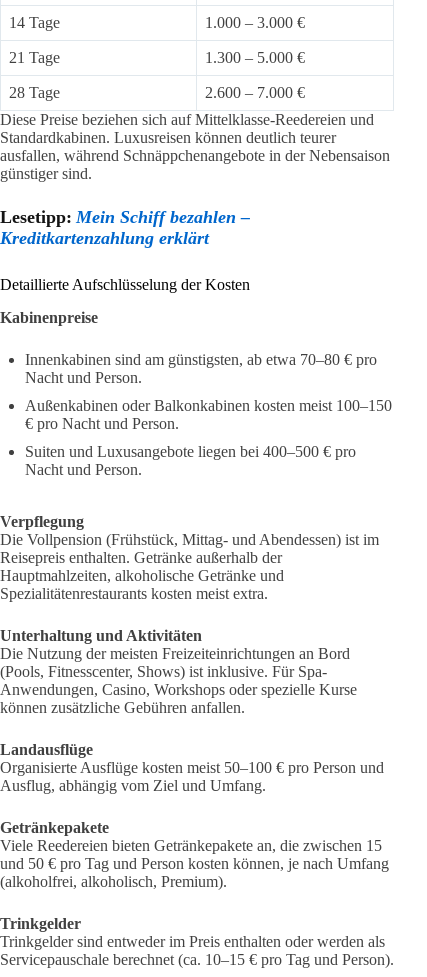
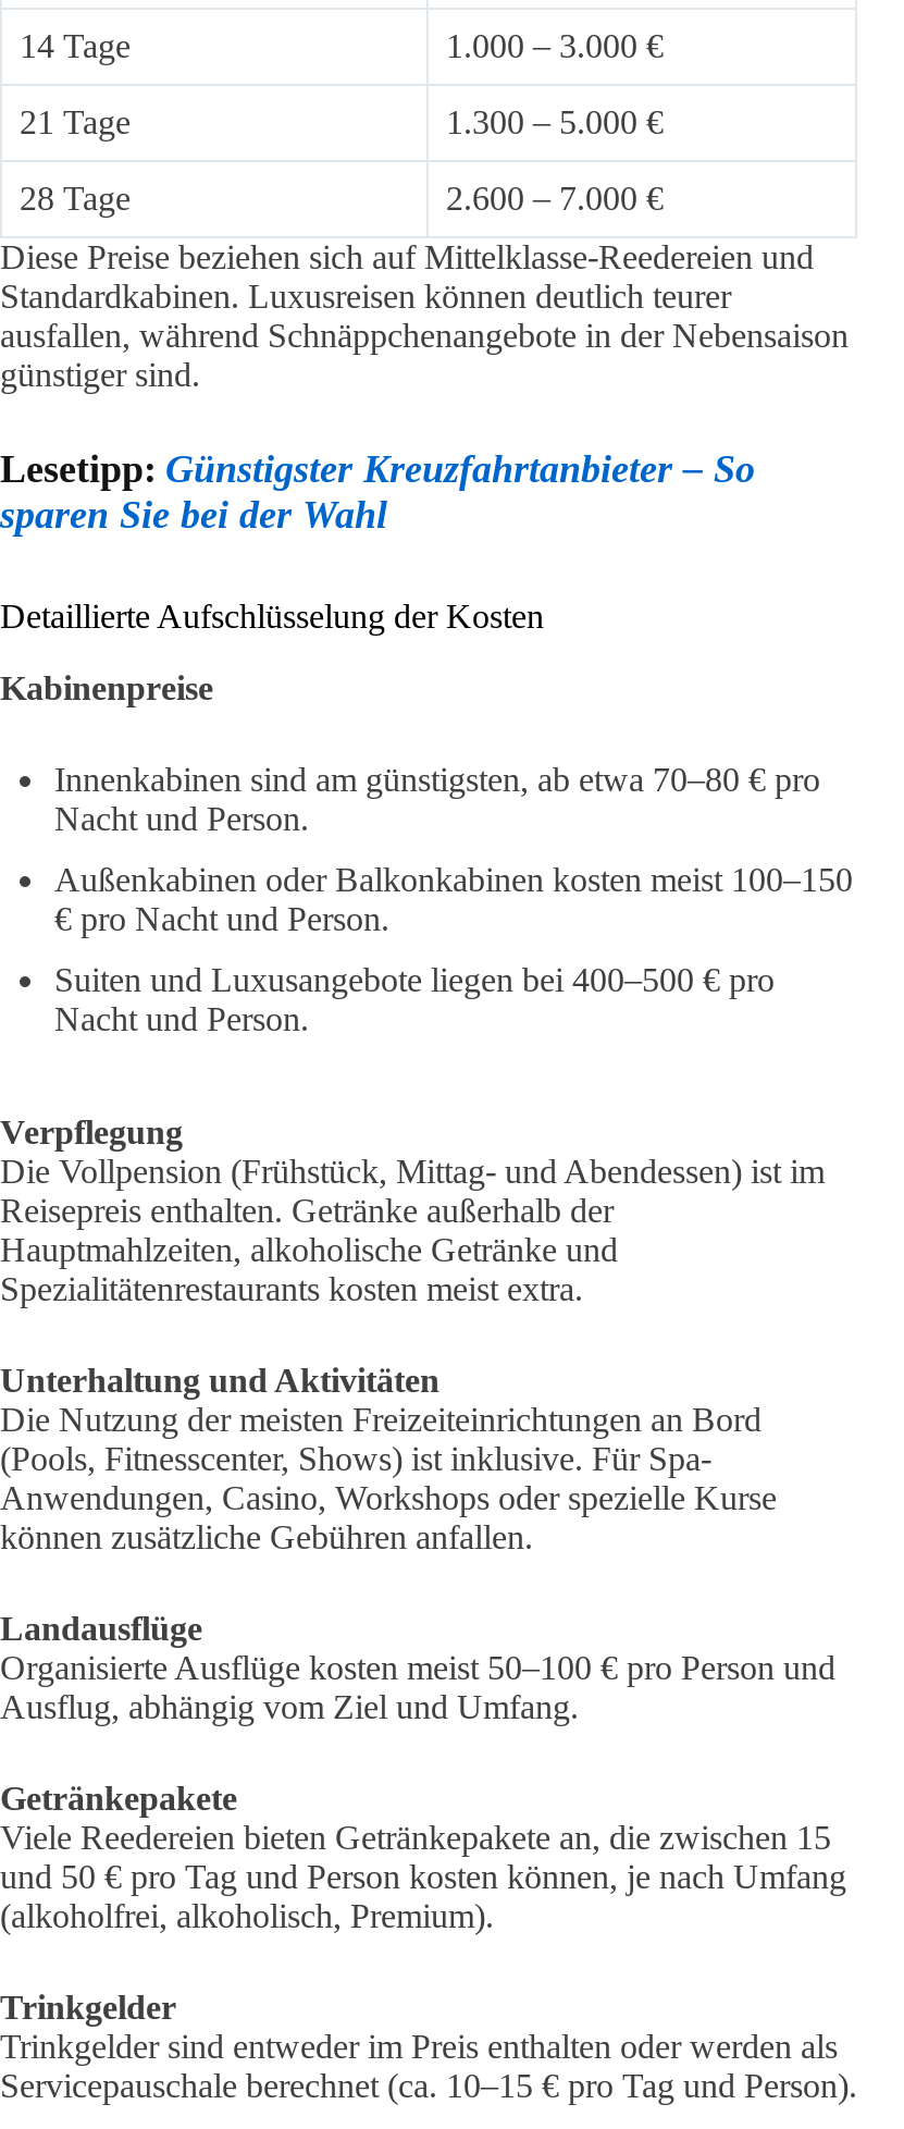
- Lesetipp: Mein Schiff bezahlen –
- Kreditkartenzahlung erklärt
+ Lesetipp: Günstigster Kreuzfahrtanbieter – So
+ sparen Sie bei der Wahl
